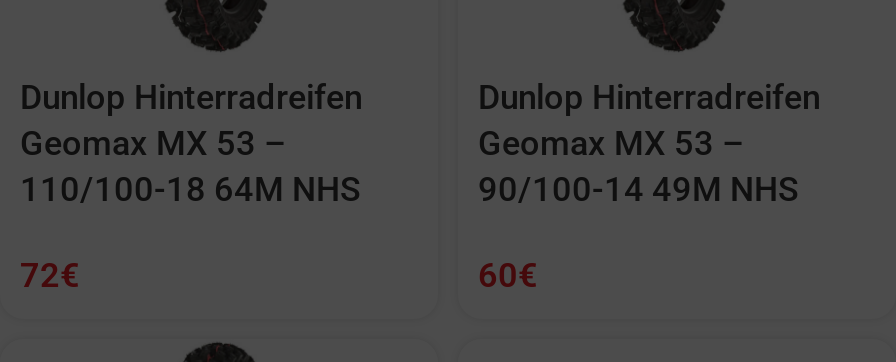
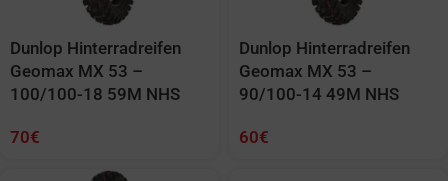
- 110/100-18 64M NHS
+ 100/100-18 59M NHS

- 72€
+ 70€
